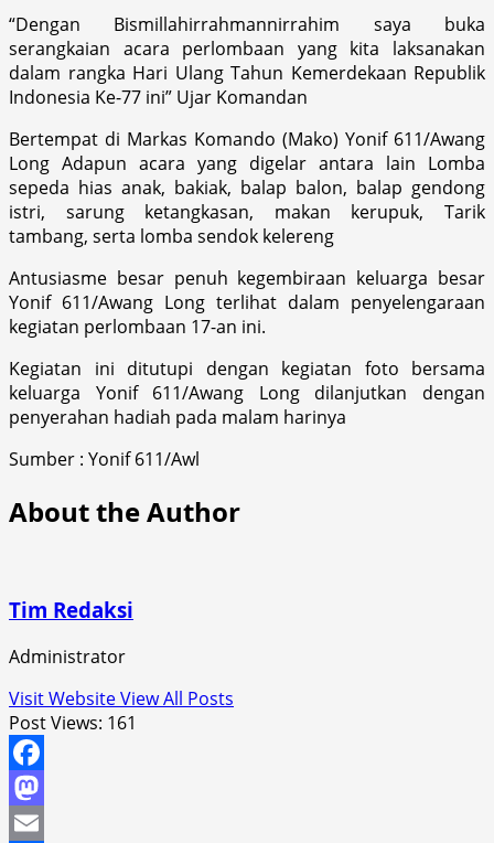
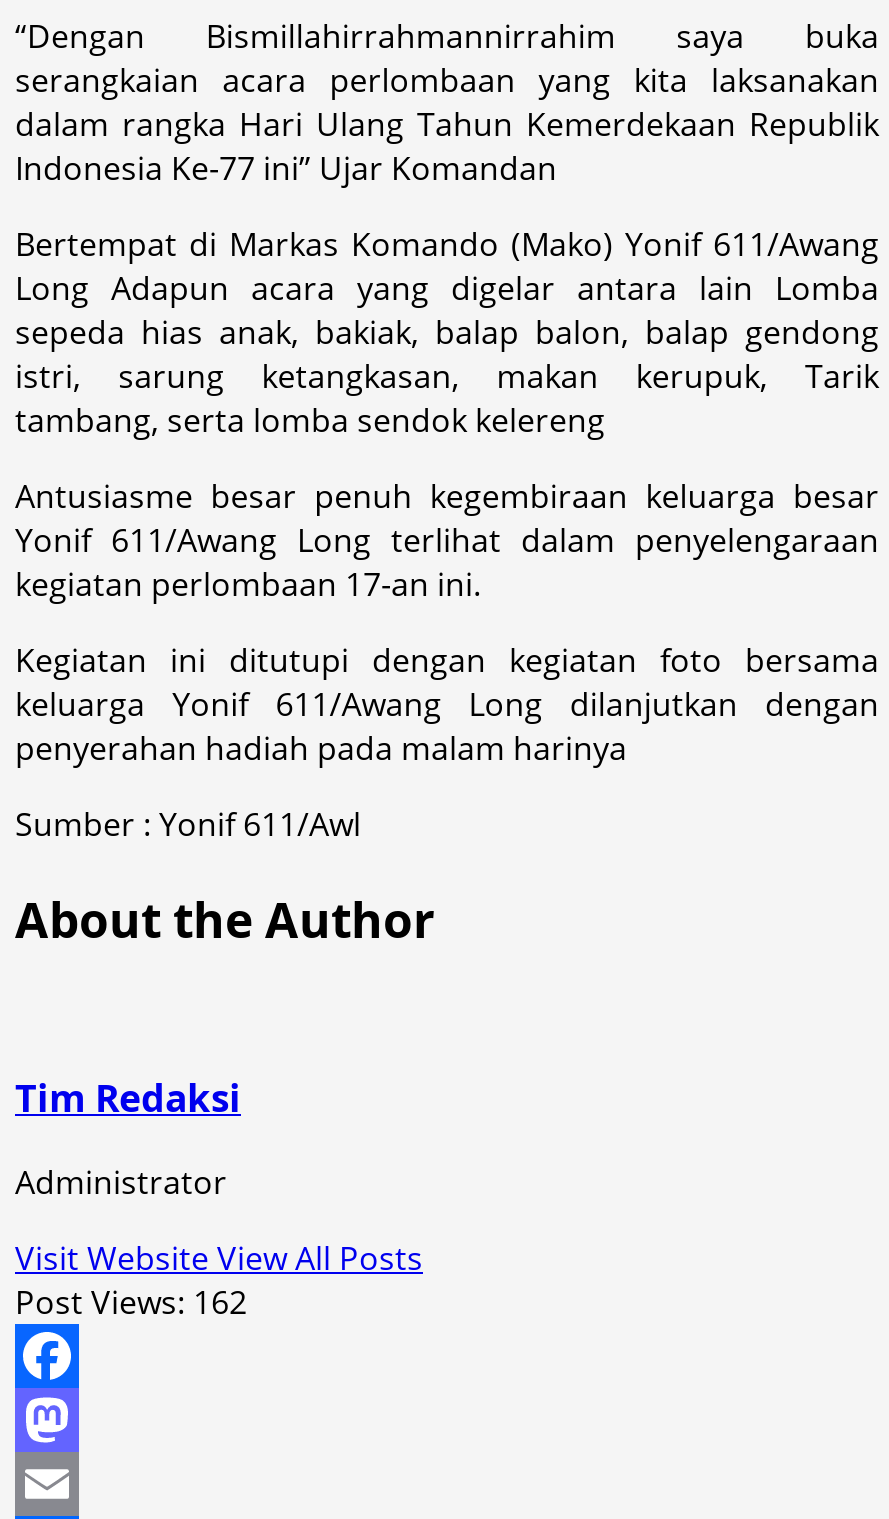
- Post Views: 161
+ Post Views: 162
